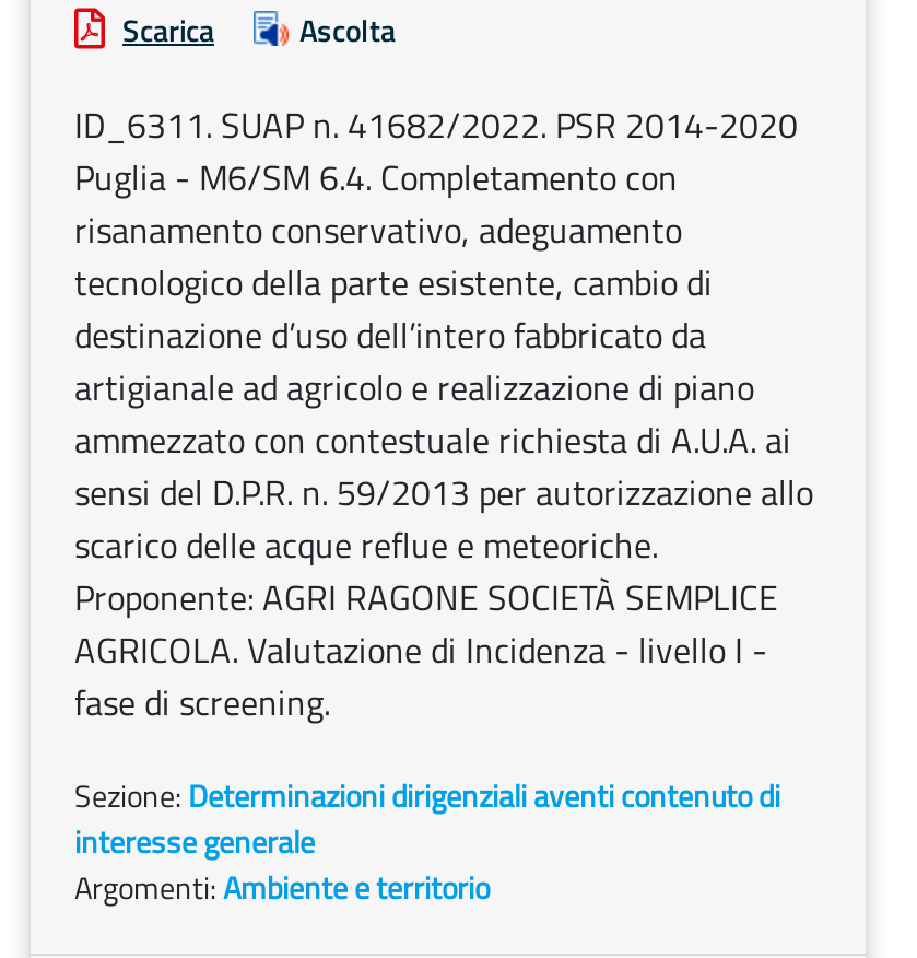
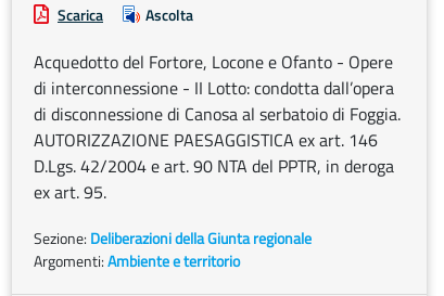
- ID_6311. SUAP n. 41682/2022. PSR 2014-2020
- Puglia - M6/SM 6.4. Completamento con
- risanamento conservativo, adeguamento
- tecnologico della parte esistente, cambio di
- destinazione d’uso dell’intero fabbricato da
- artigianale ad agricolo e realizzazione di piano
- ammezzato con contestuale richiesta di A.U.A. ai
- sensi del D.P.R. n. 59/2013 per autorizzazione allo
- scarico delle acque reflue e meteoriche.
- Proponente: AGRI RAGONE SOCIETÀ SEMPLICE
- AGRICOLA. Valutazione di Incidenza - livello I -
- fase di screening.
+ Acquedotto del Fortore, Locone e Ofanto - Opere
+ di interconnessione - II Lotto: condotta dall’opera
+ di disconnessione di Canosa al serbatoio di Foggia.
+ AUTORIZZAZIONE PAESAGGISTICA ex art. 146
+ D.Lgs. 42/2004 e art. 90 NTA del PPTR, in deroga
+ ex art. 95.

- Sezione: Determinazioni dirigenziali aventi contenuto di
- interesse generale
+ Sezione: Deliberazioni della Giunta regionale
